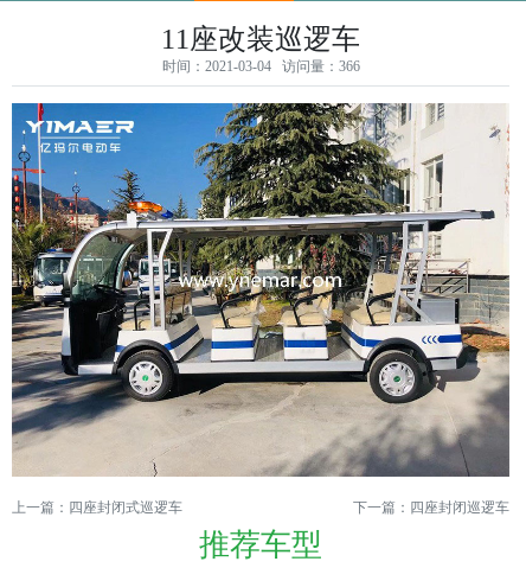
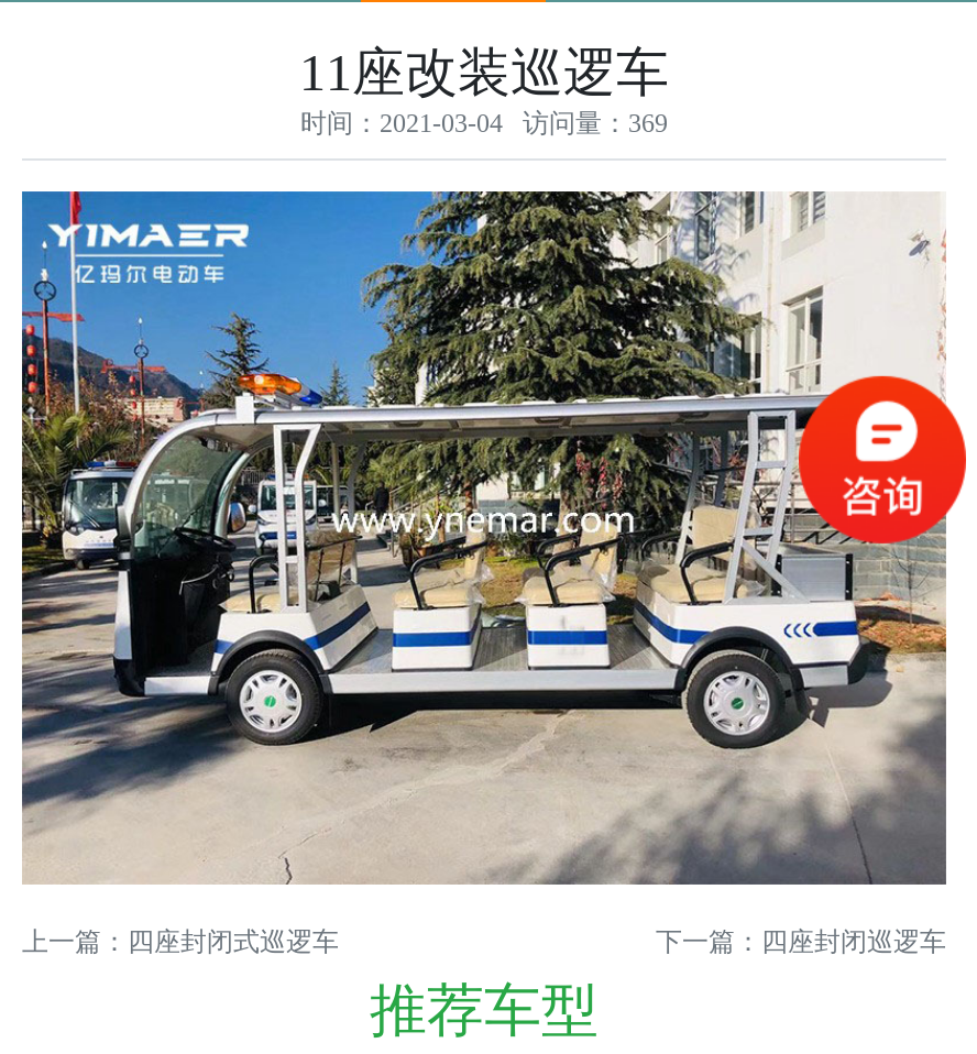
- 时间：2021-03-04 访问量：366
+ 时间：2021-03-04 访问量：369

- [image]
+ [image]
